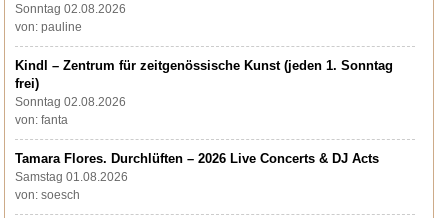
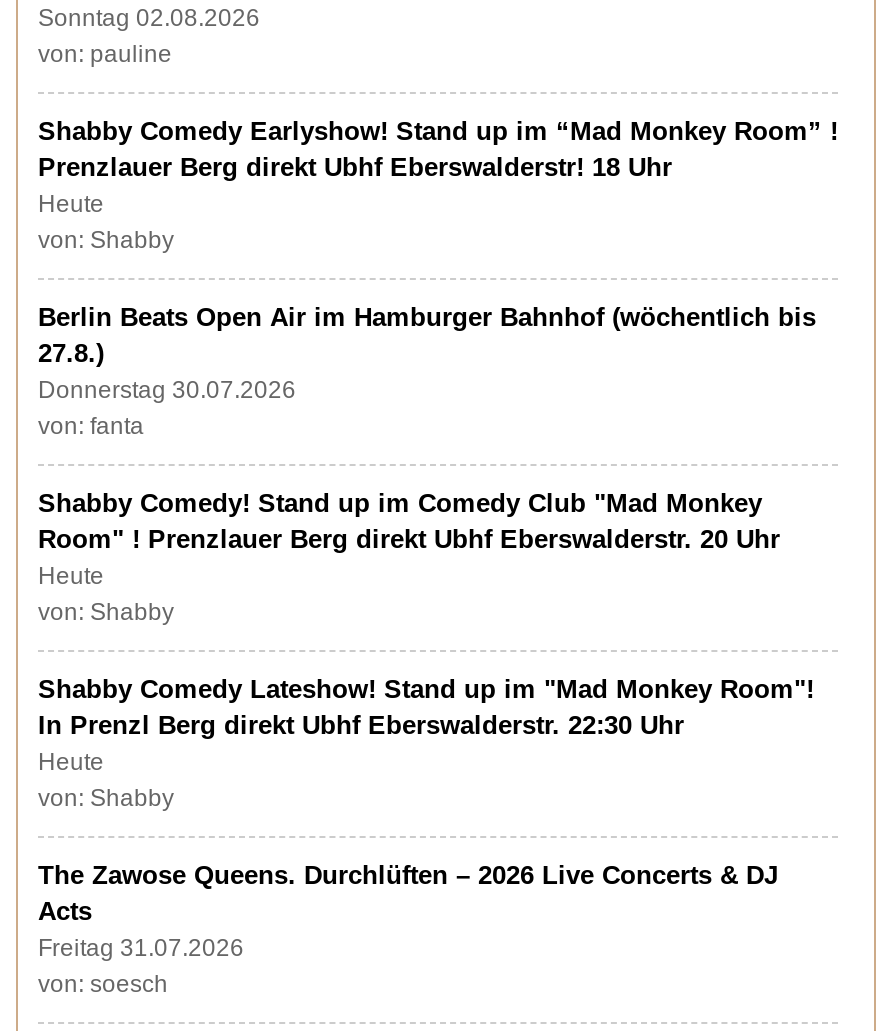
- Kindl – Zentrum für zeitgenössische Kunst (jeden 1. Sonntag
- frei)
- Sonntag 02.08.2026
+ Shabby Comedy Earlyshow! Stand up im “Mad Monkey Room” !
+ Prenzlauer Berg direkt Ubhf Eberswalderstr! 18 Uhr
+ Heute
+ von: Shabby
+ Berlin Beats Open Air im Hamburger Bahnhof (wöchentlich bis
+ 27.8.)
+ Donnerstag 30.07.2026

- Tamara Flores. Durchlüften – 2026 Live Concerts & DJ Acts
- Samstag 01.08.2026
+ Shabby Comedy! Stand up im Comedy Club "Mad Monkey
+ Room" ! Prenzlauer Berg direkt Ubhf Eberswalderstr. 20 Uhr
+ Heute
+ von: Shabby
+ Shabby Comedy Lateshow! Stand up im "Mad Monkey Room"!
+ In Prenzl Berg direkt Ubhf Eberswalderstr. 22:30 Uhr
+ Heute
+ von: Shabby
+ The Zawose Queens. Durchlüften – 2026 Live Concerts & DJ
+ Acts
+ Freitag 31.07.2026
